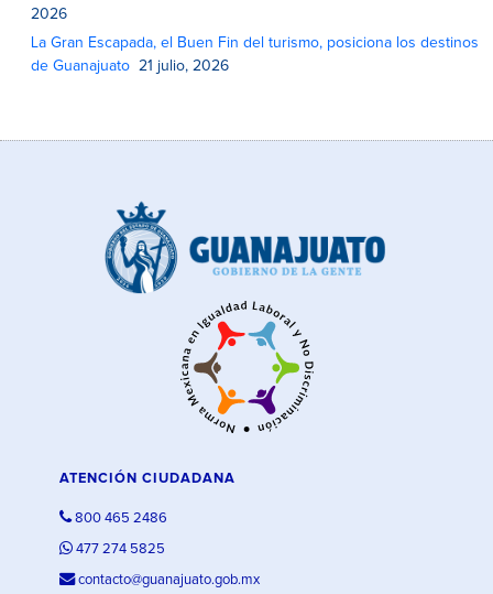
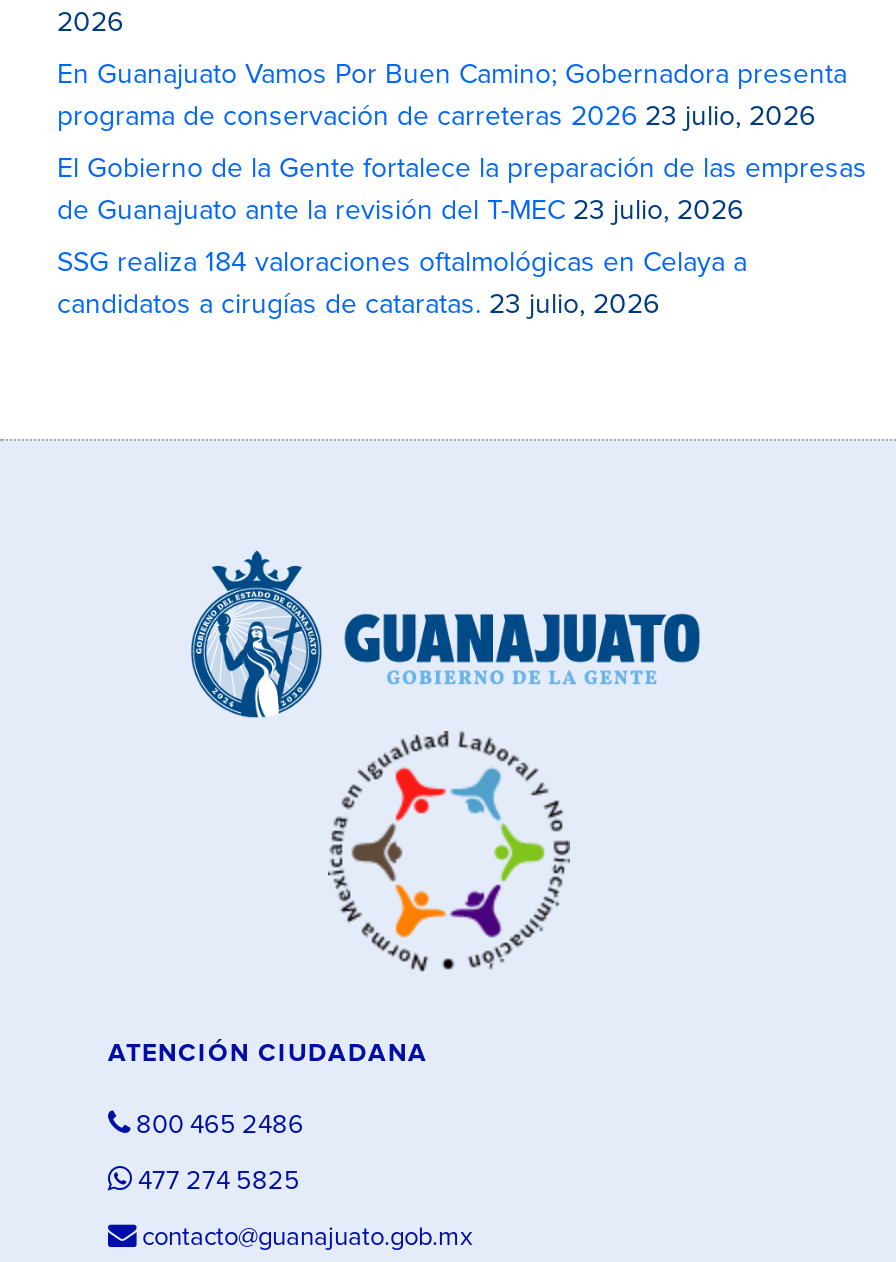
- La Gran Escapada, el Buen Fin del turismo, posiciona los destinos
- de Guanajuato 21 julio, 2026
+ En Guanajuato Vamos Por Buen Camino; Gobernadora presenta
+ programa de conservación de carreteras 2026 23 julio, 2026
+ El Gobierno de la Gente fortalece la preparación de las empresas
+ de Guanajuato ante la revisión del T-MEC 23 julio, 2026
+ SSG realiza 184 valoraciones oftalmológicas en Celaya a
+ candidatos a cirugías de cataratas. 23 julio, 2026
